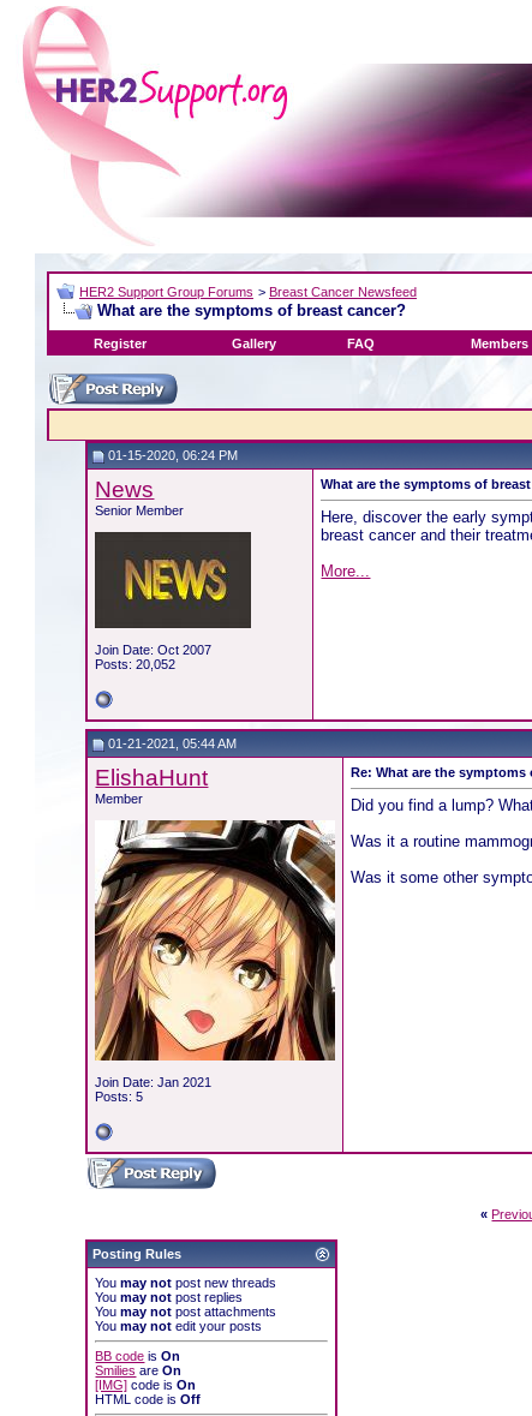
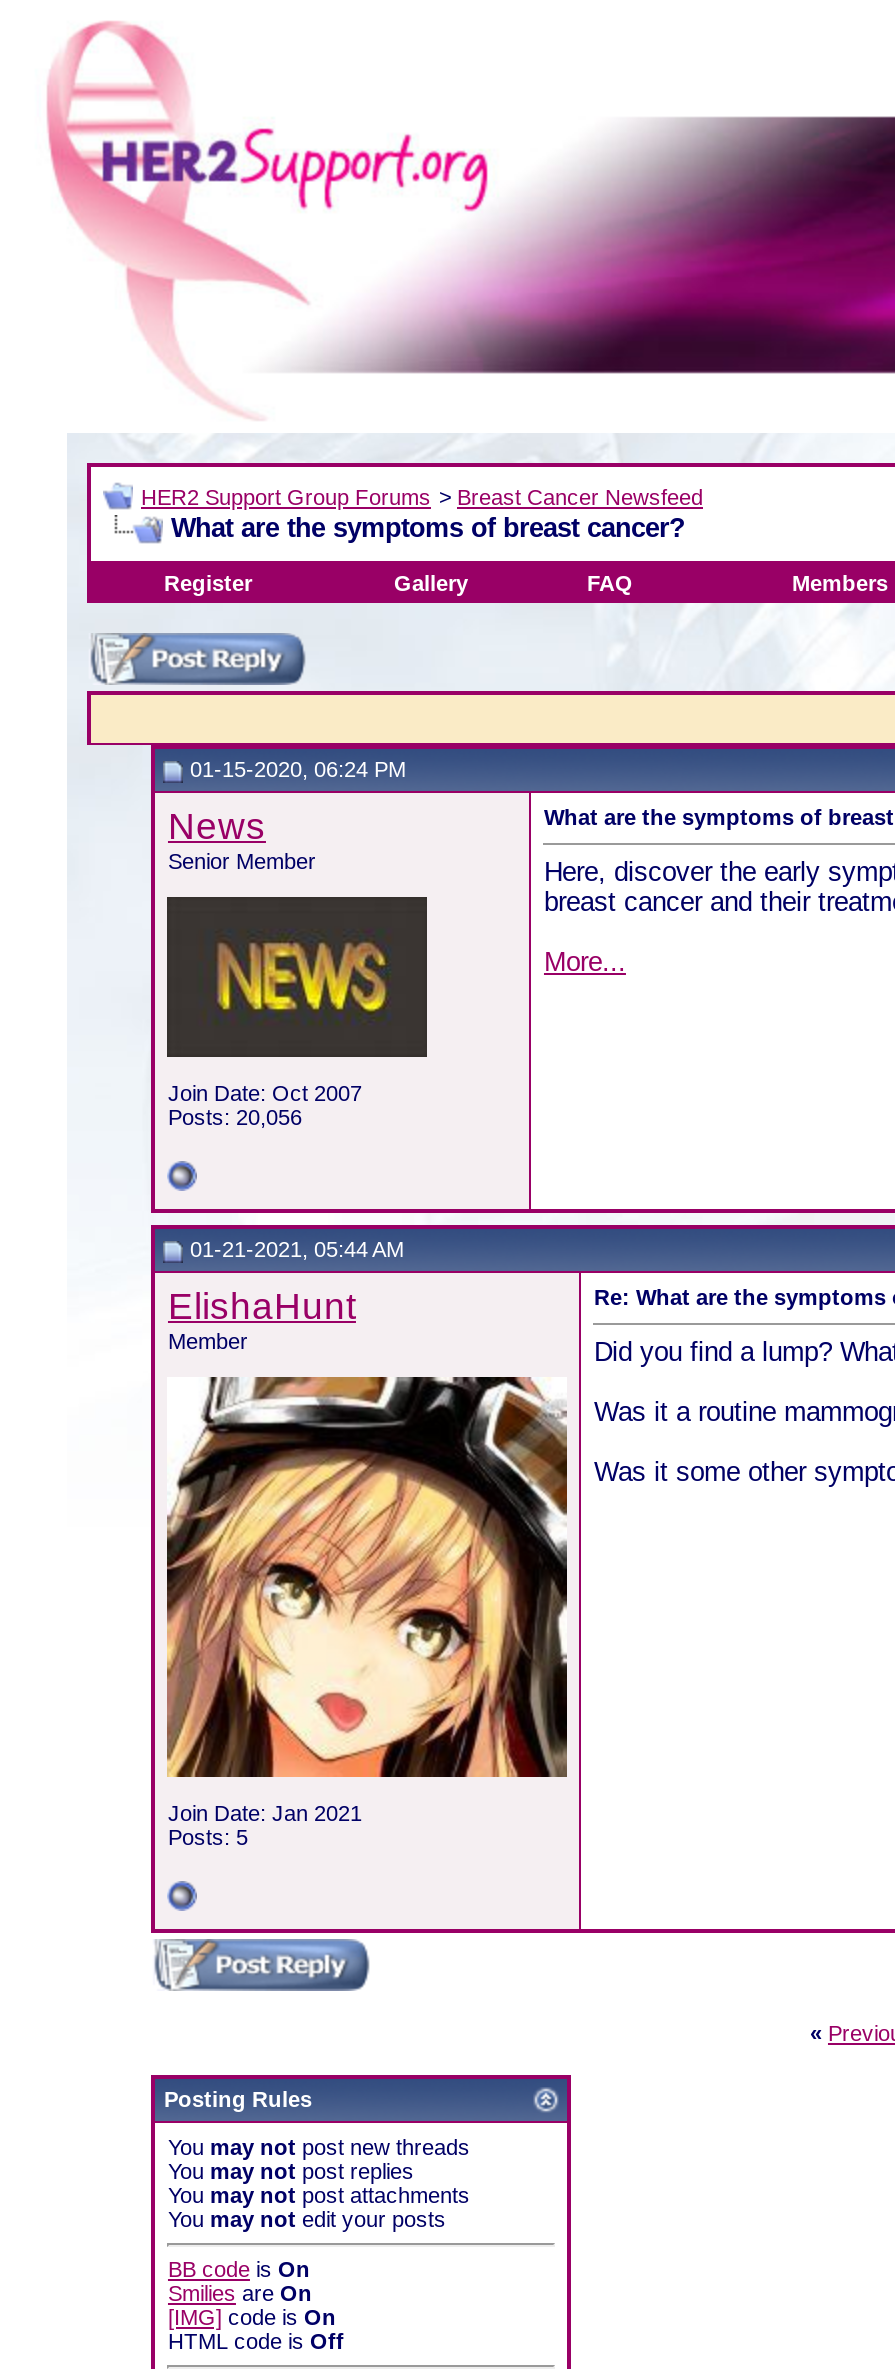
- Posts: 20,052
+ Posts: 20,056
